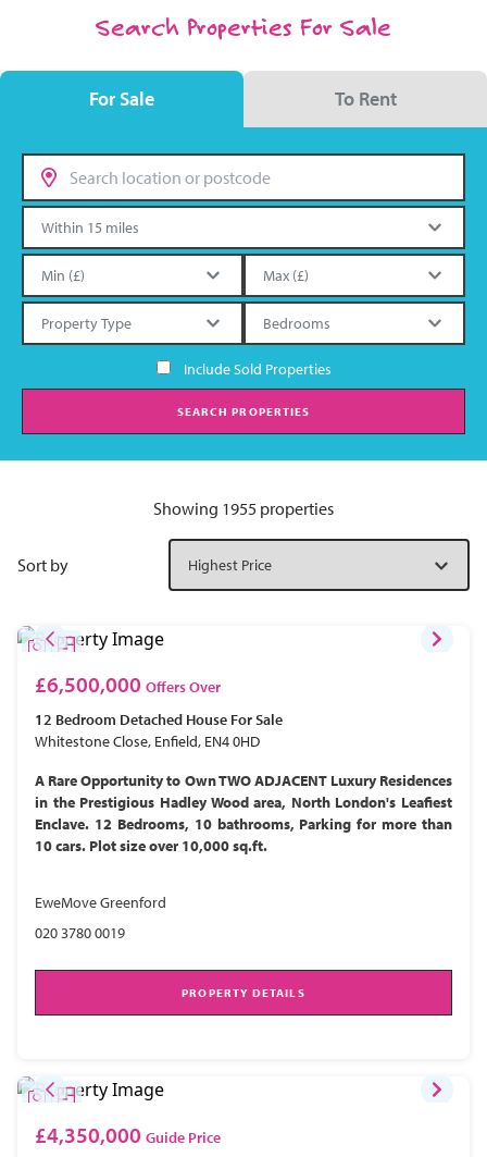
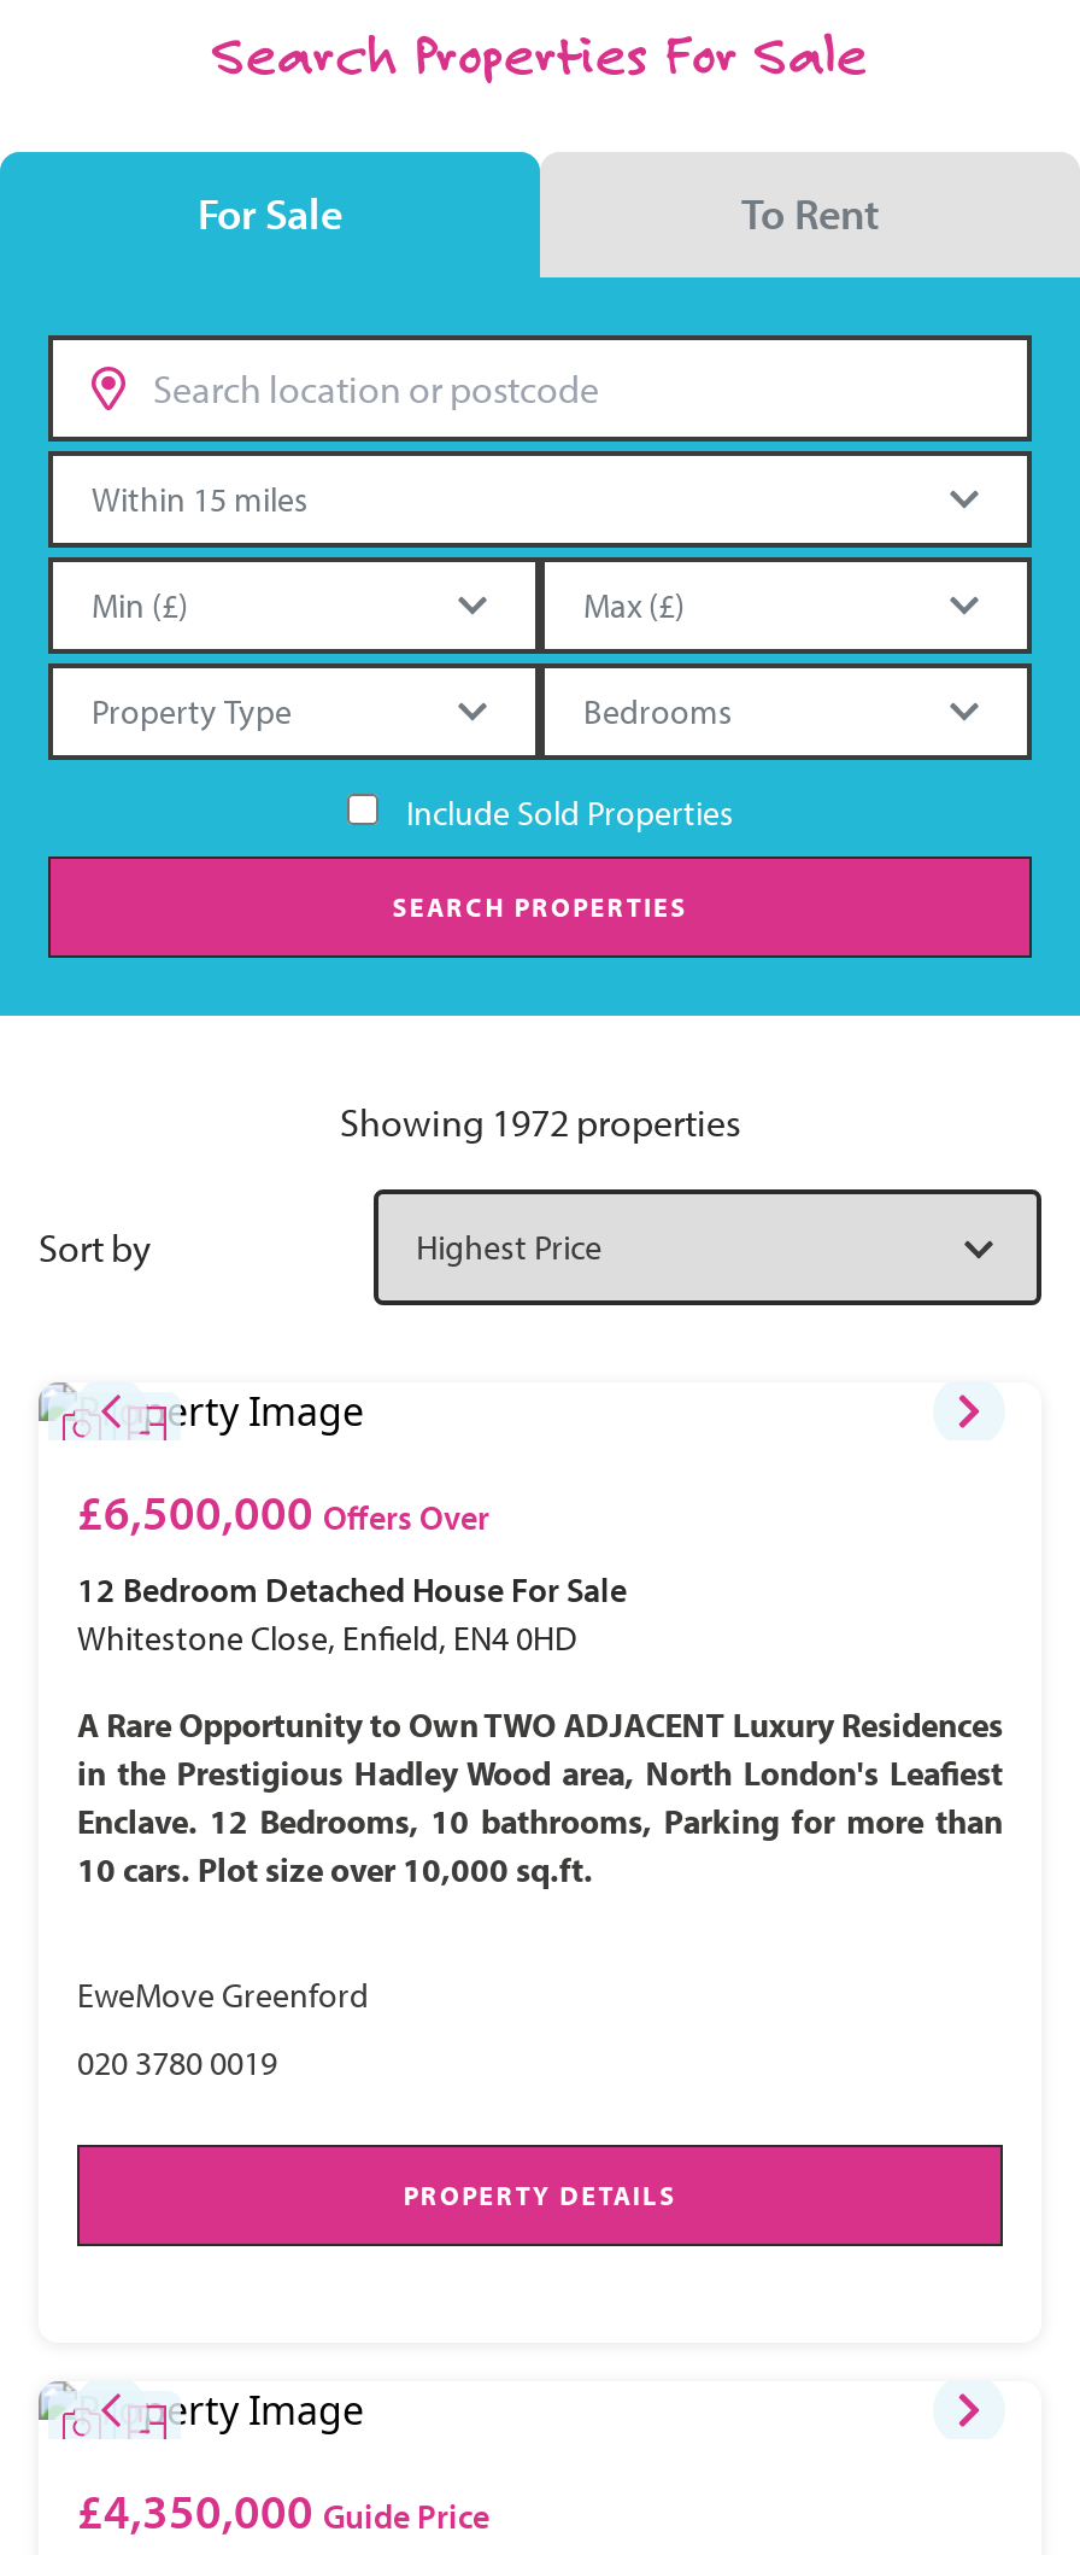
- Showing 1955 properties
+ Showing 1972 properties
